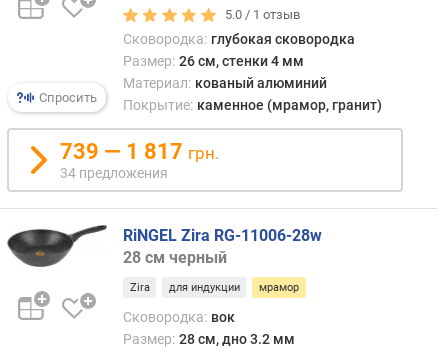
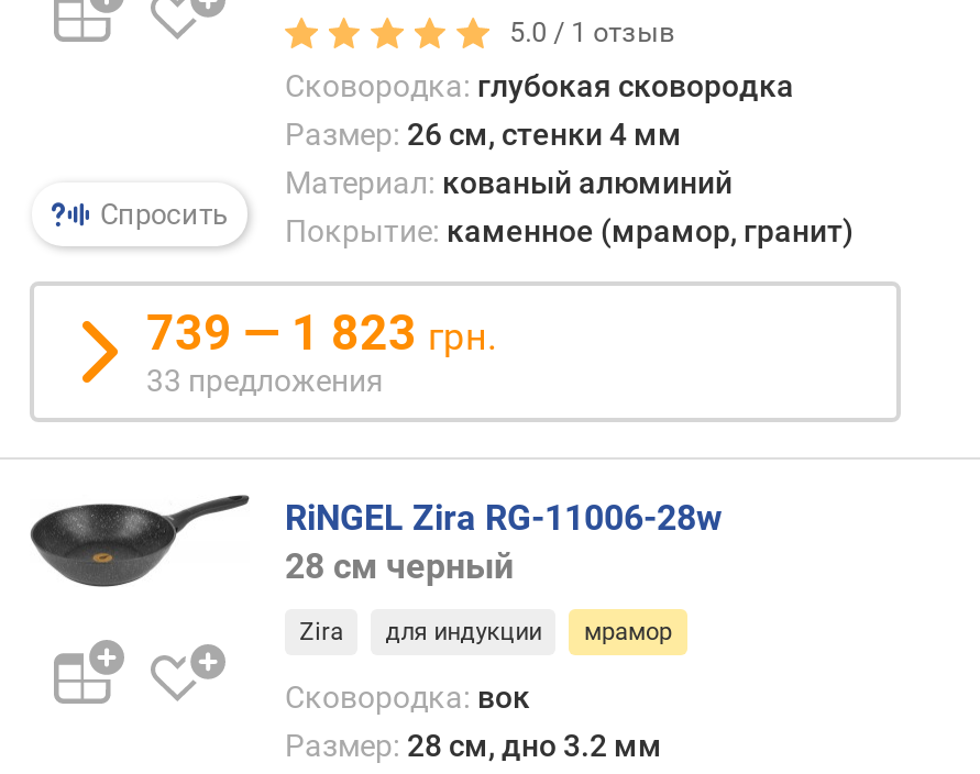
- 739 — 1 817 грн.
+ 739 — 1 823 грн.

- 34 предложения
+ 33 предложения
